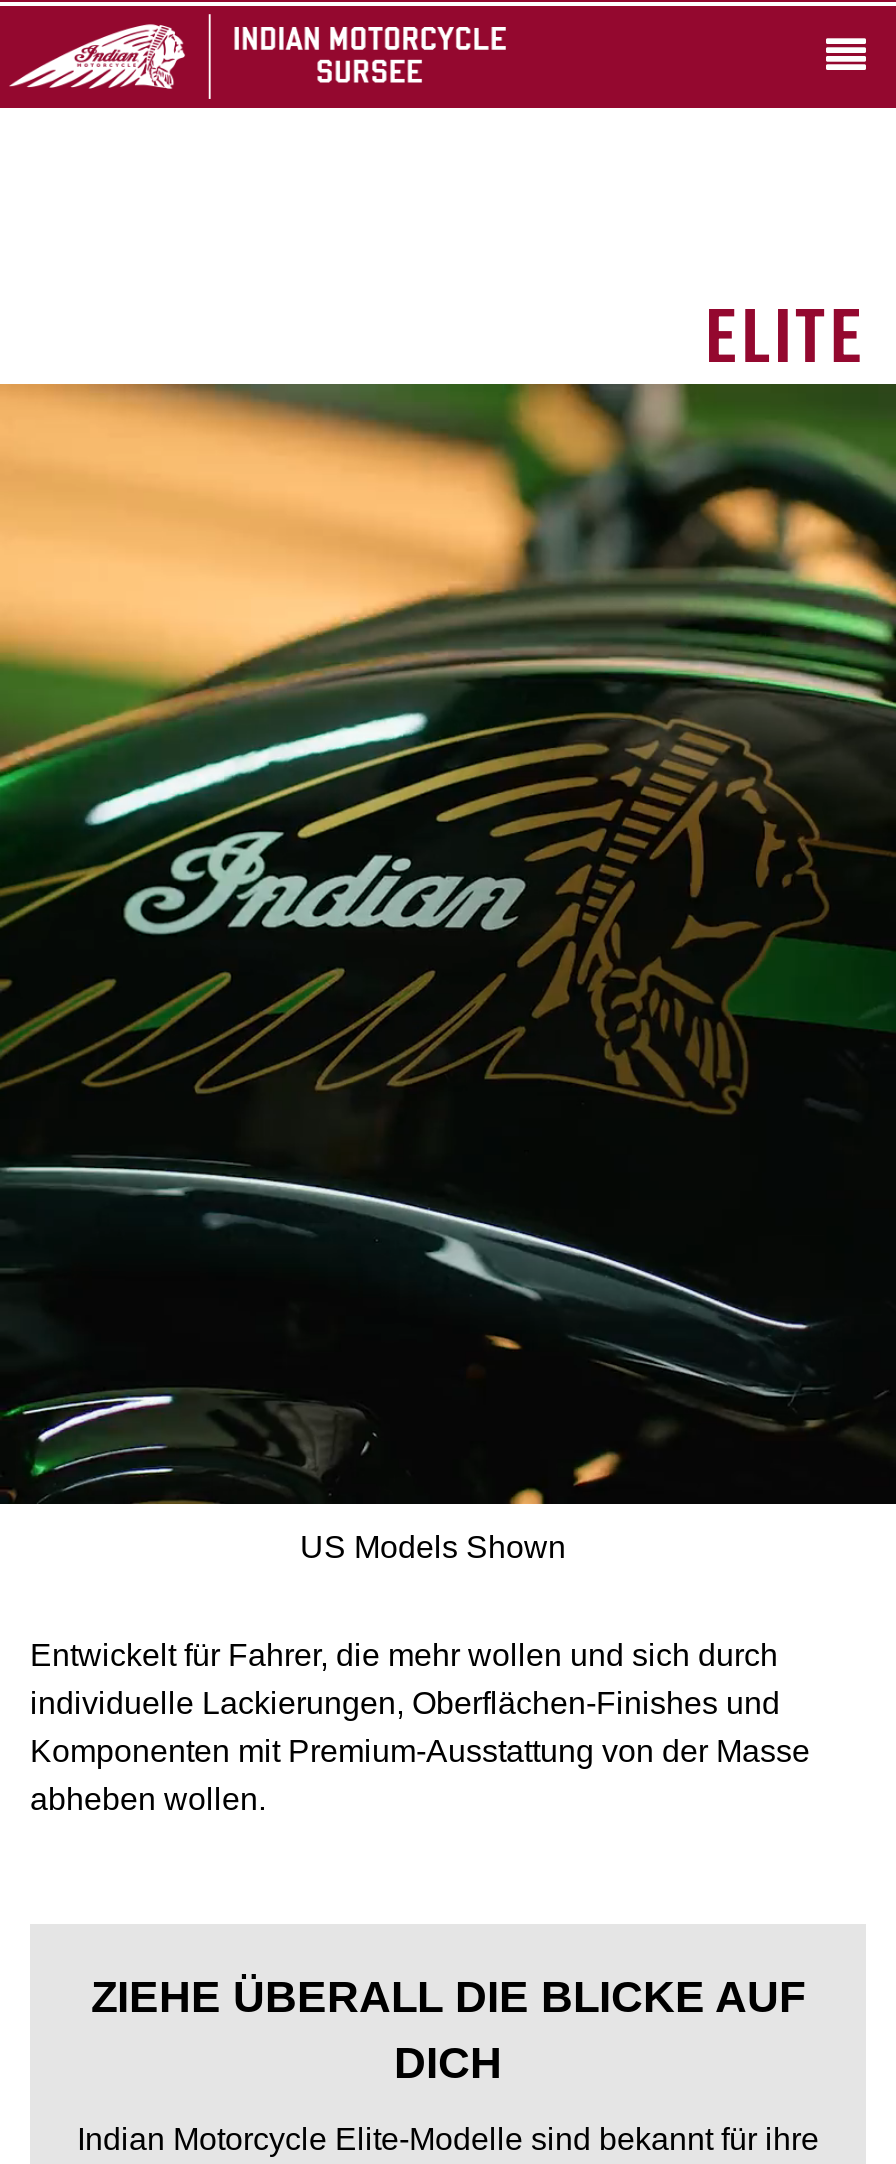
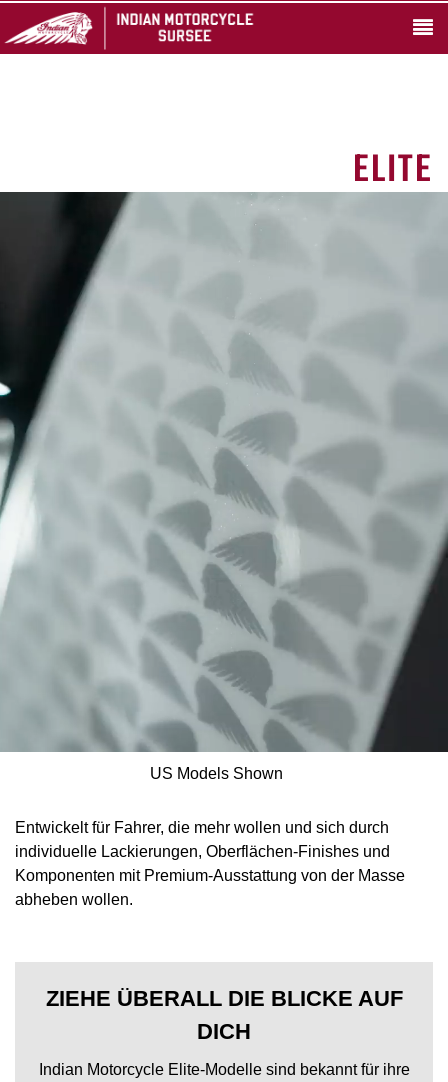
- [image]
+ [image]
